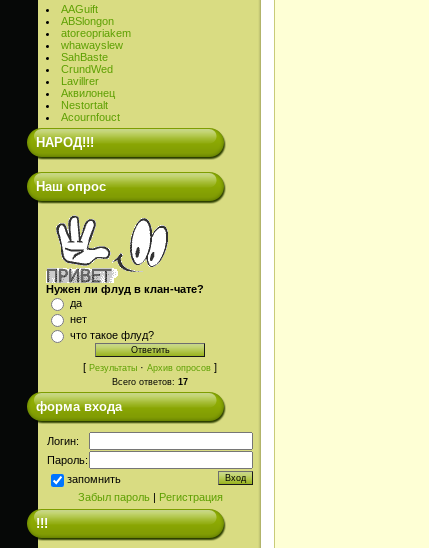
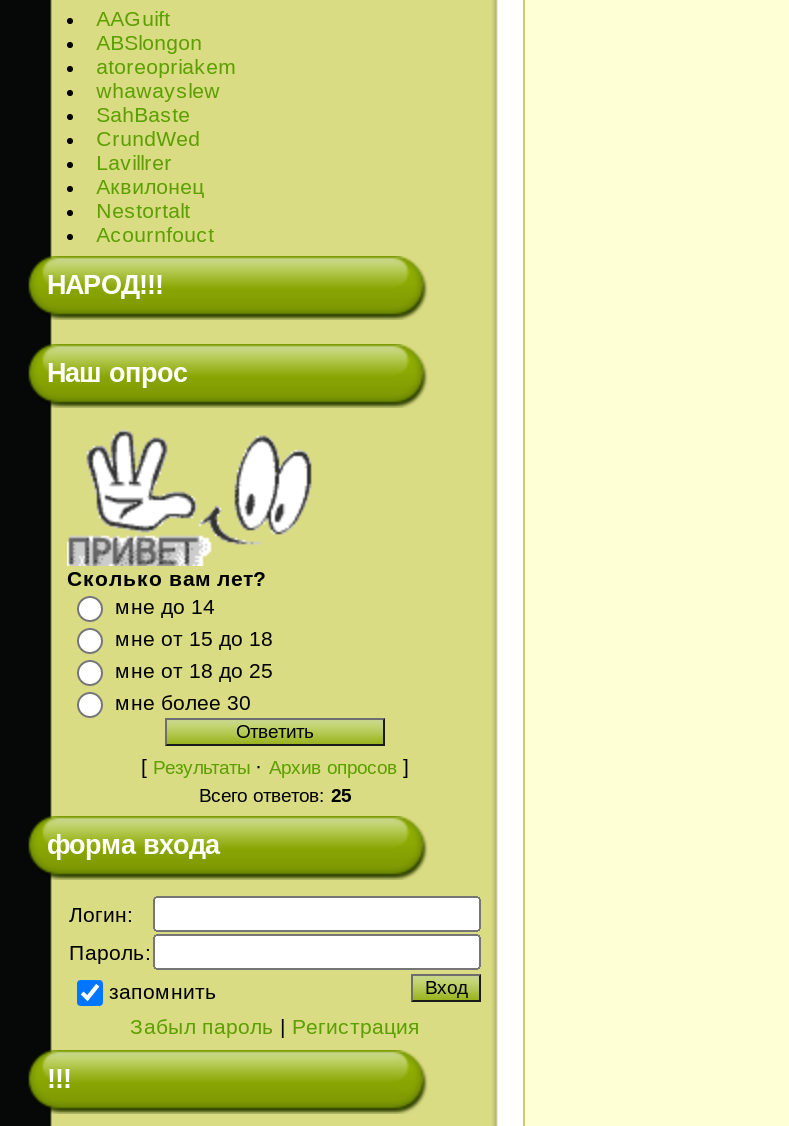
- Нужен ли флуд в клан-чате?
- да
- нет
- что такое флуд?
+ Сколько вам лет?
+ мне до 14
+ мне от 15 до 18
+ мне от 18 до 25
+ мне более 30

- Всего ответов: 17
+ Всего ответов: 25
